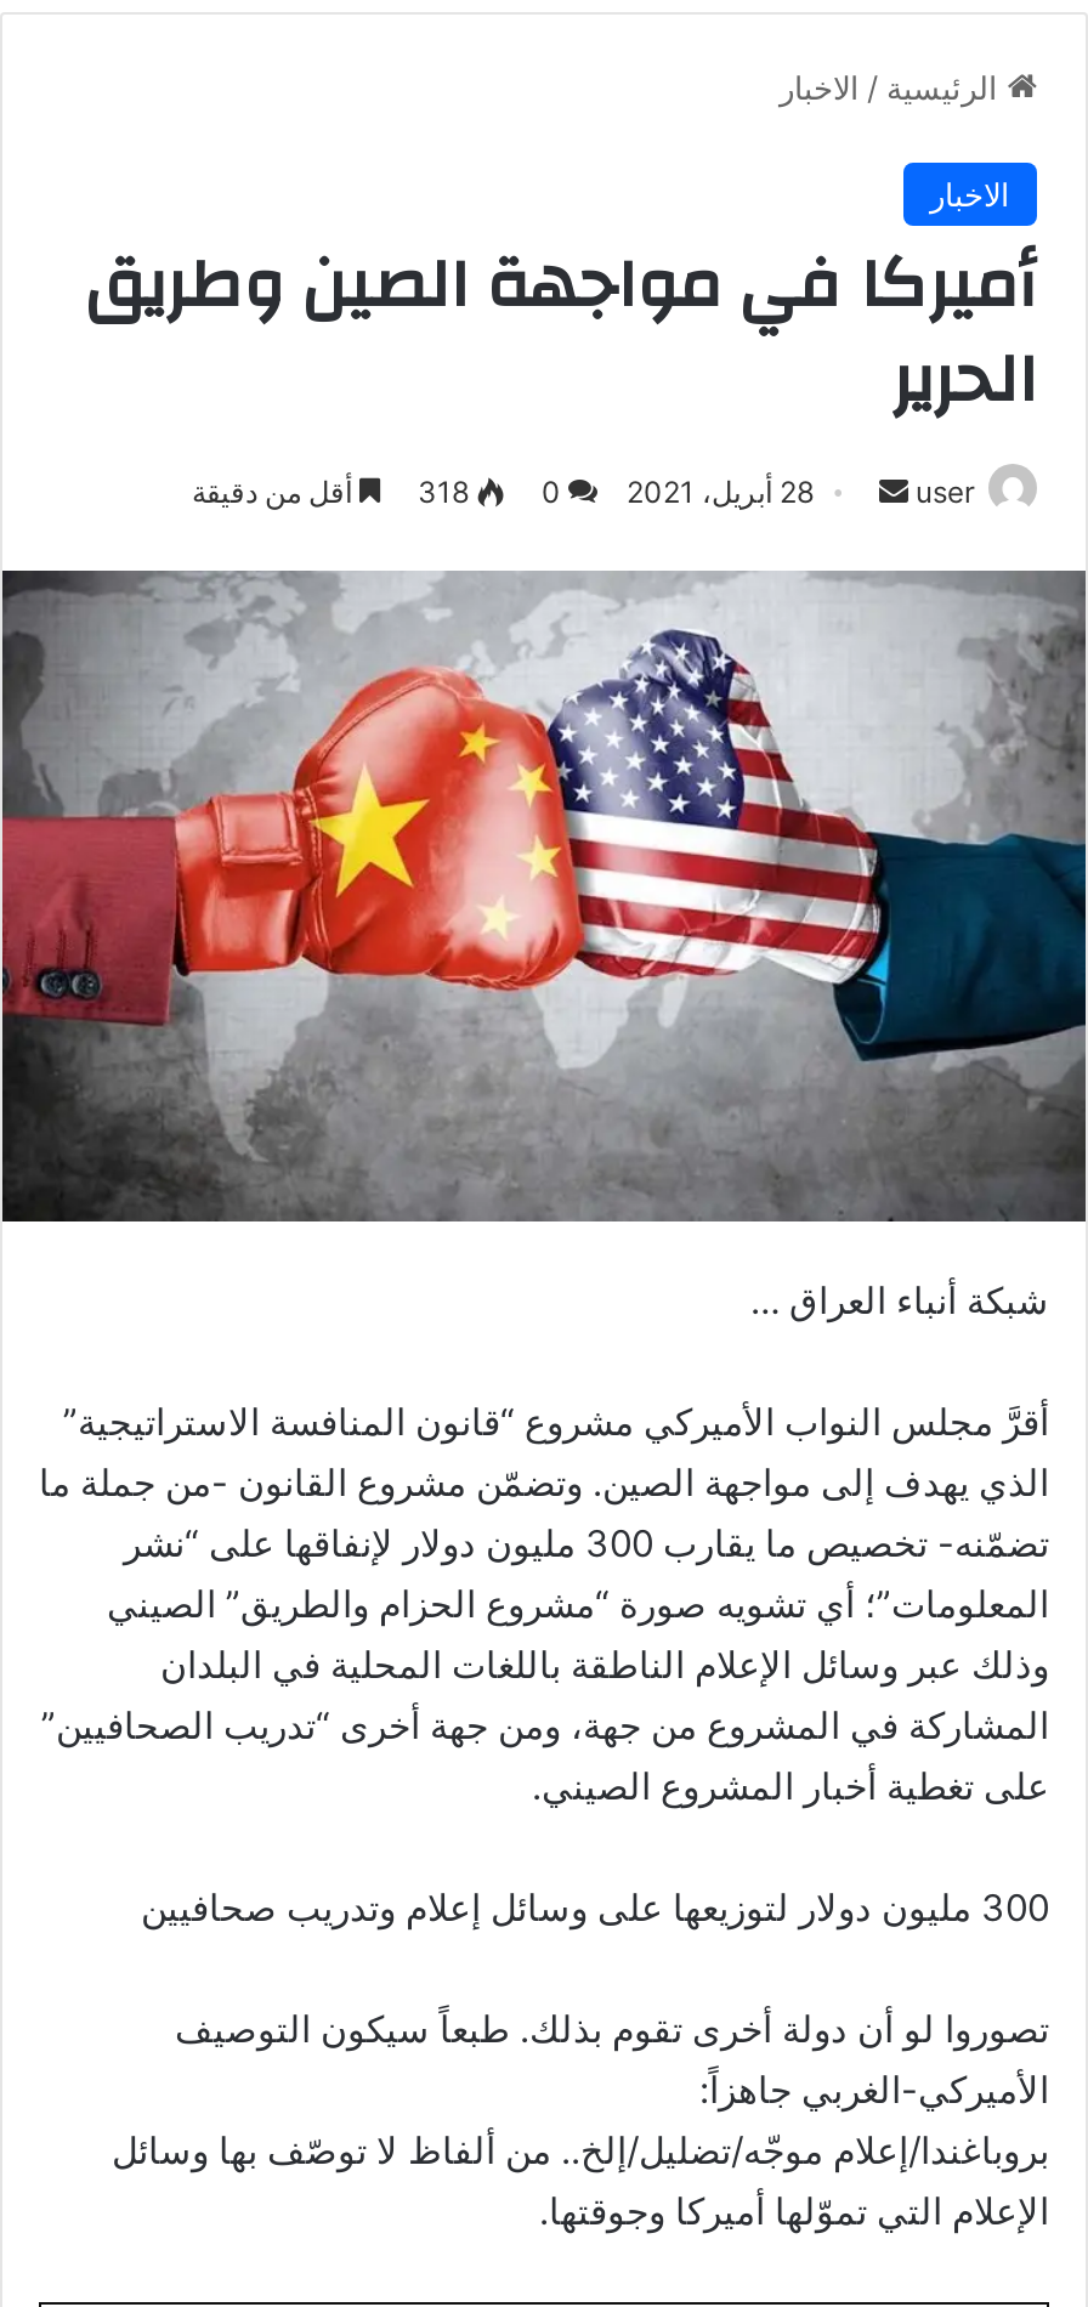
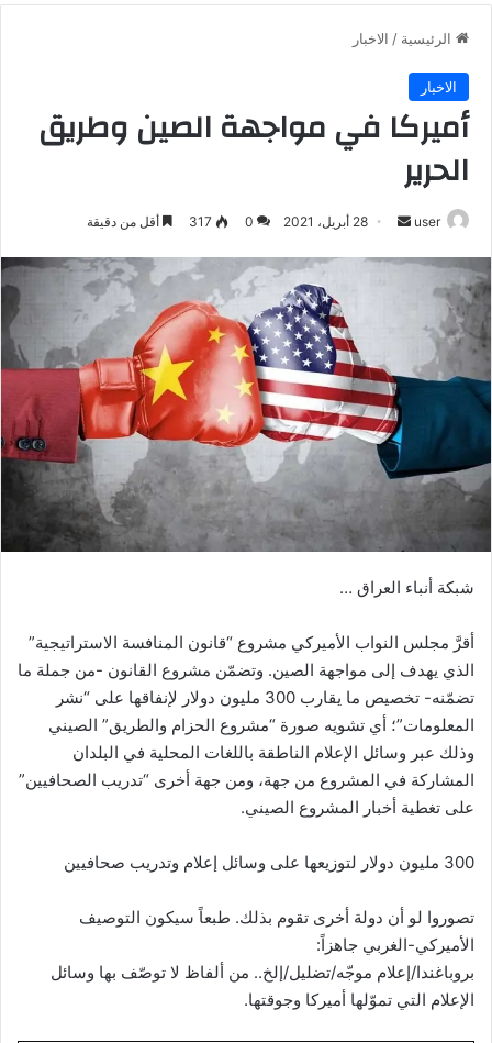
- 318
+ 317
